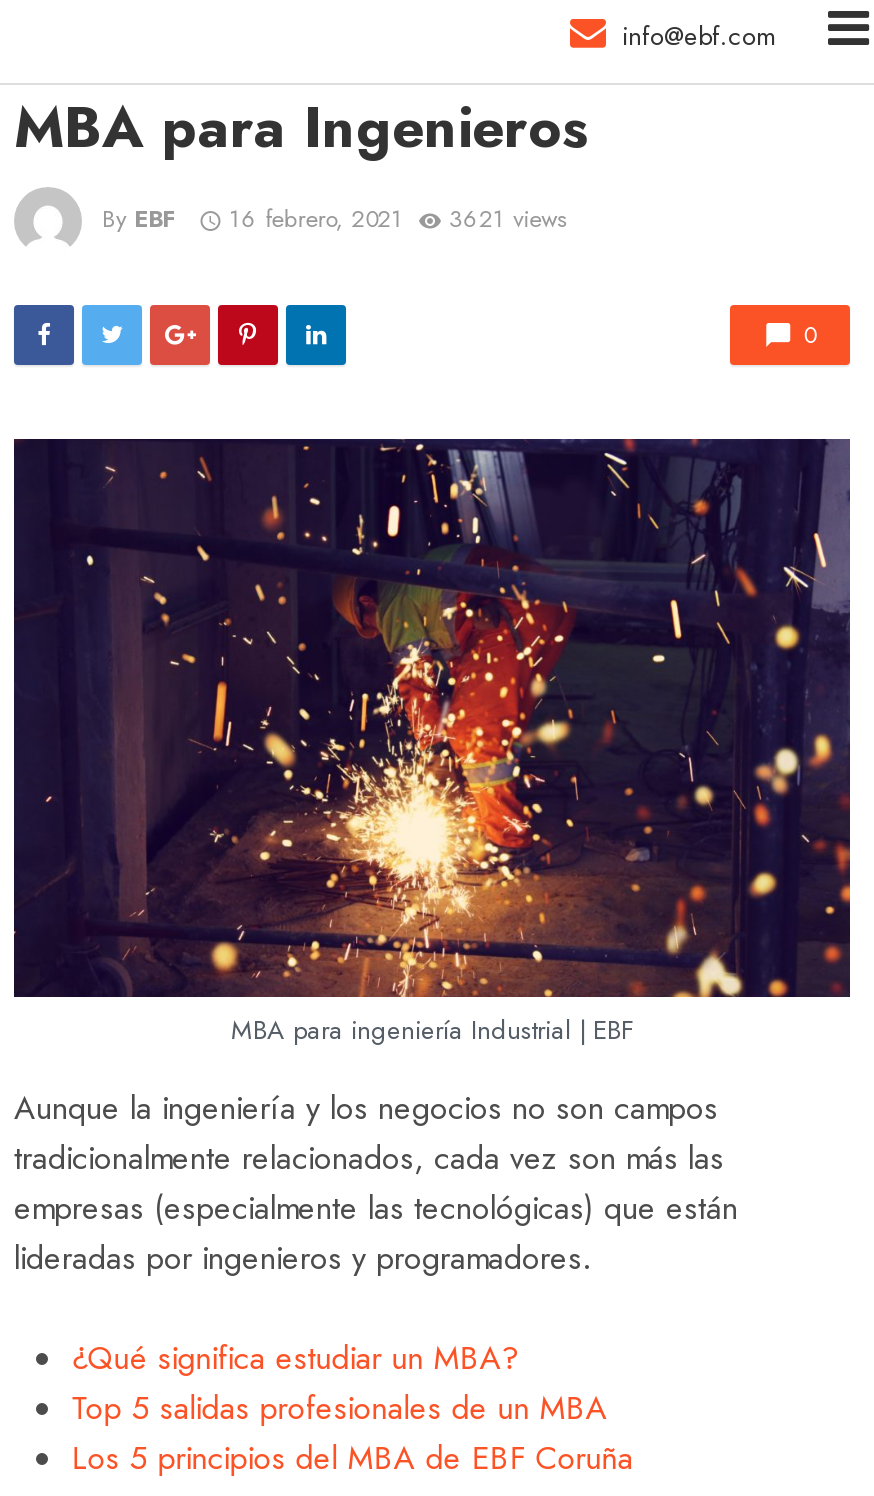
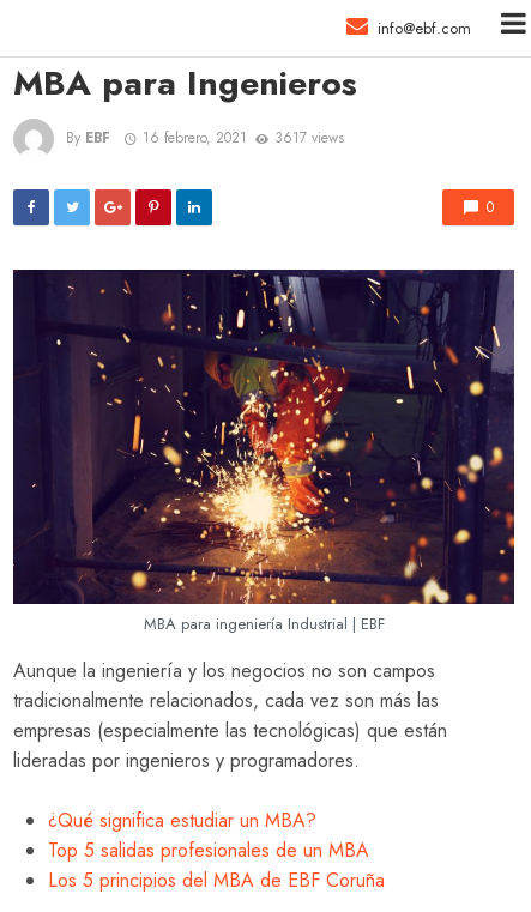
- By EBF 16 febrero, 2021 3621 views
+ By EBF 16 febrero, 2021 3617 views
